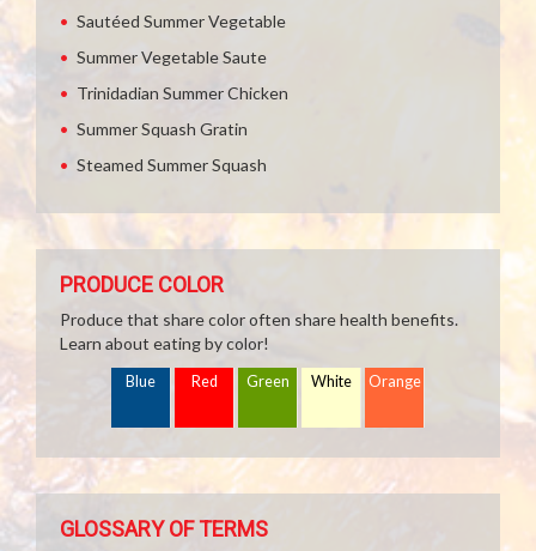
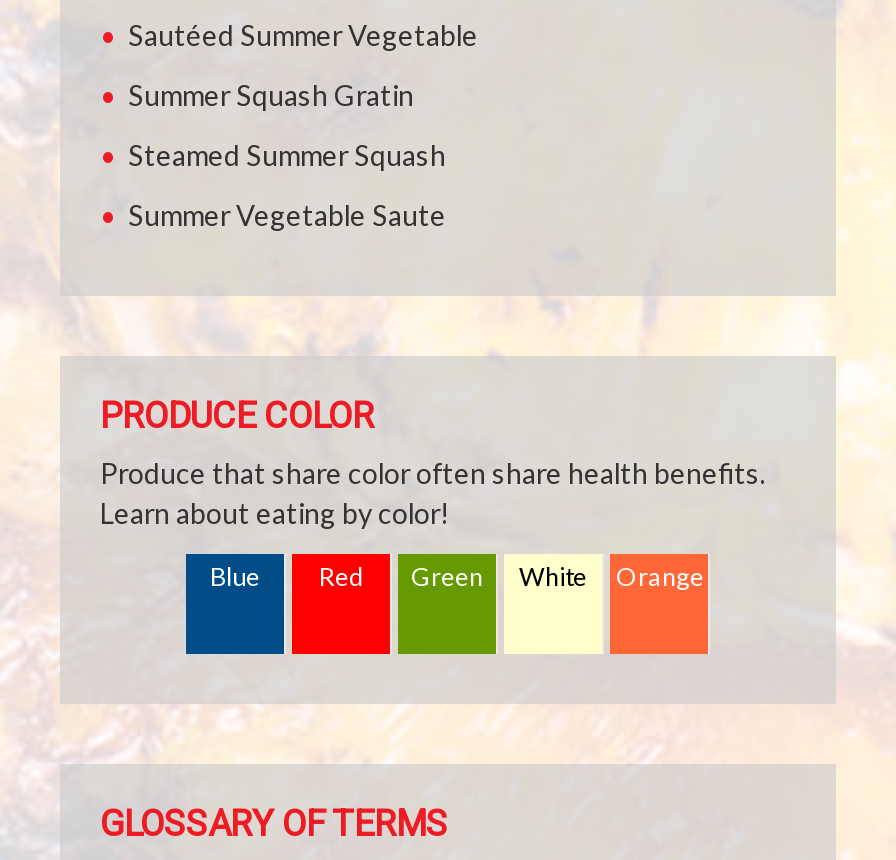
moved down: Summer Vegetable Saute

- Trinidadian Summer Chicken

moved up: Summer Squash Gratin | Steamed Summer Squash
